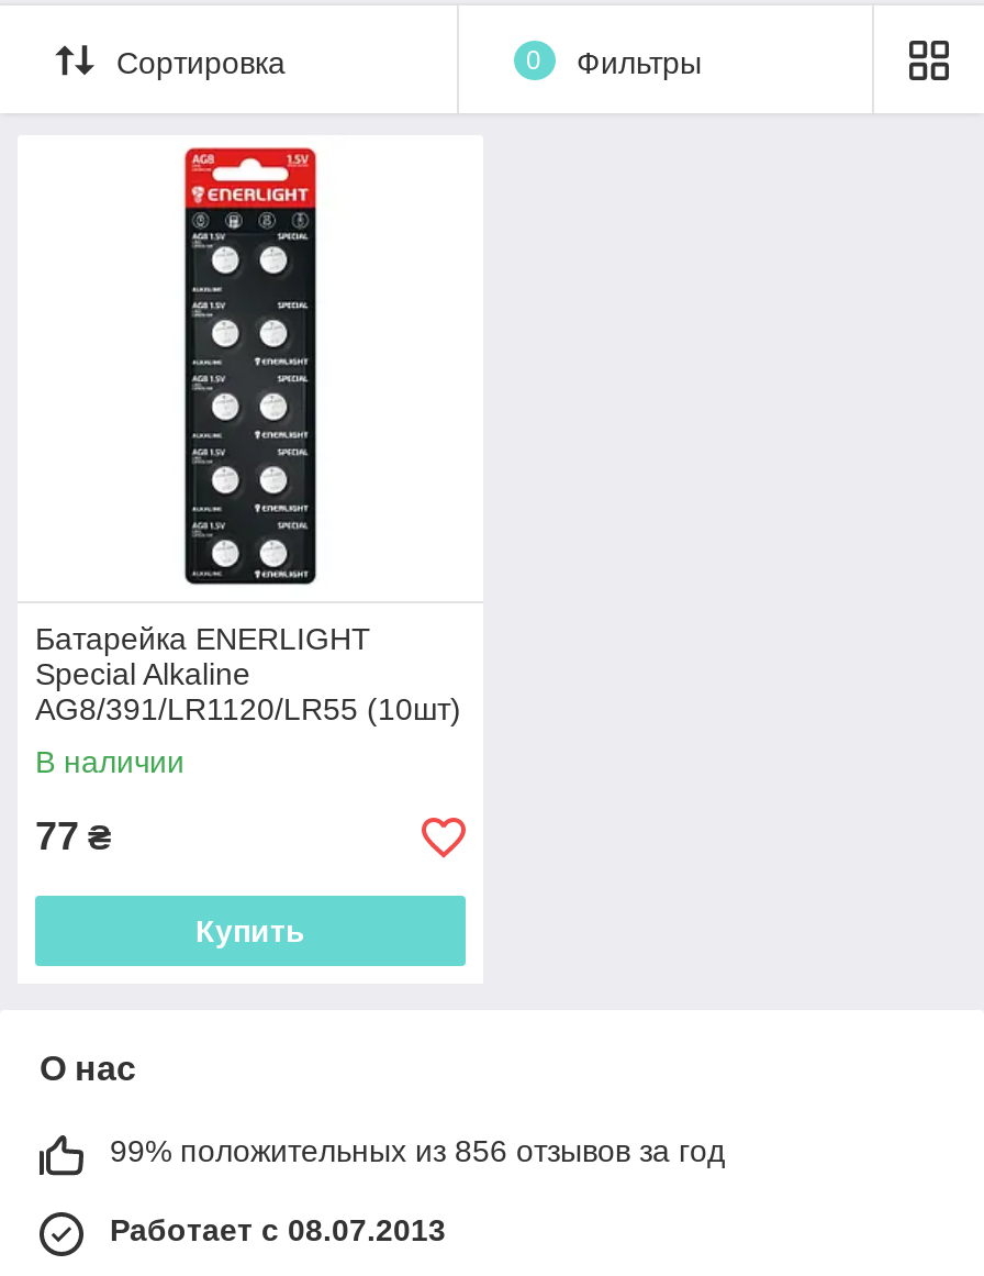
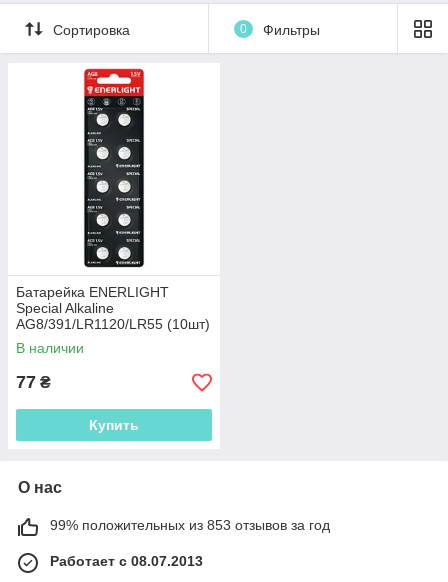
- 99% положительных из 856 отзывов за год
+ 99% положительных из 853 отзывов за год
